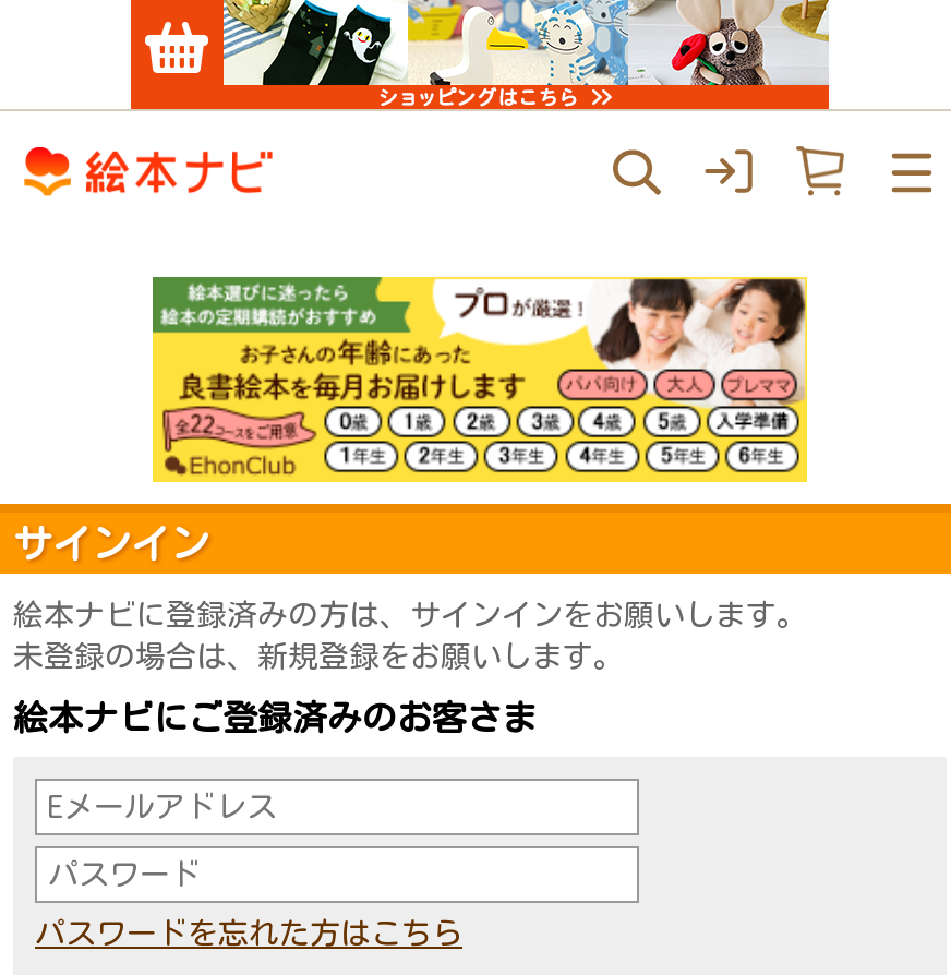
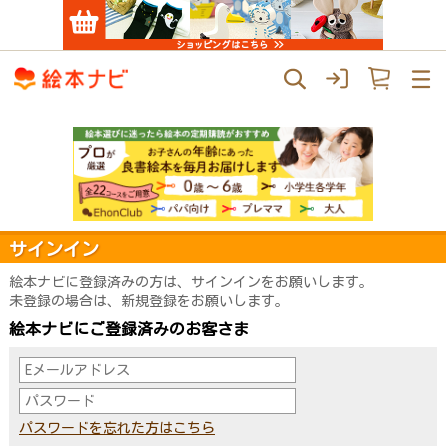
- [image]
+ [image]
